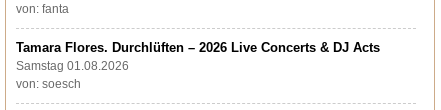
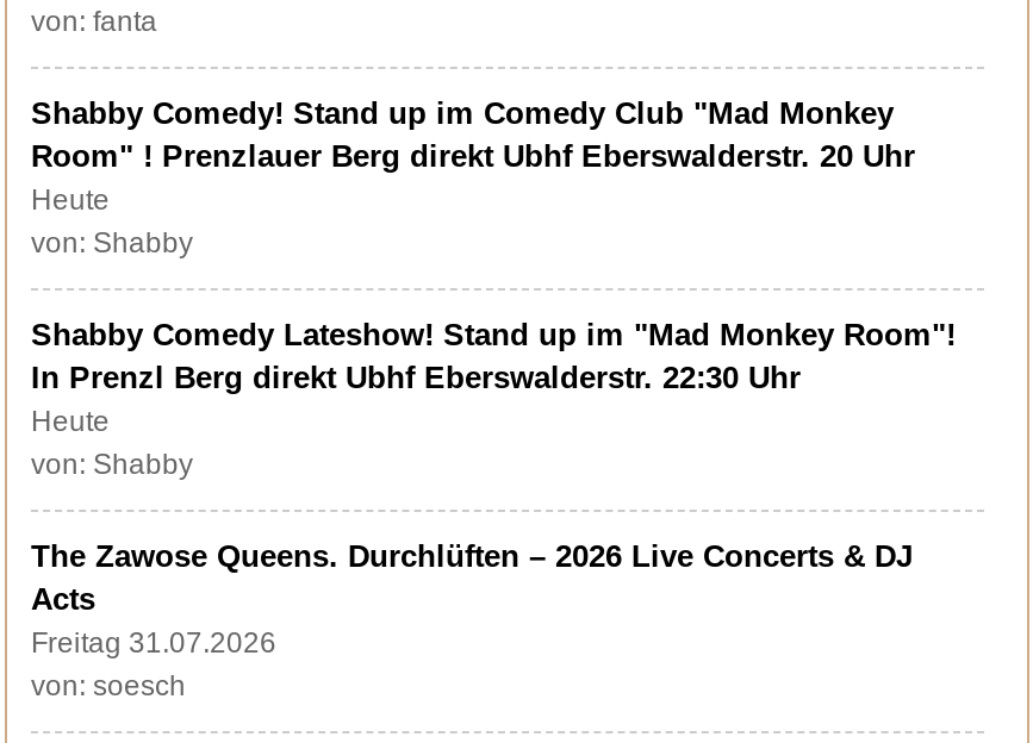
- Tamara Flores. Durchlüften – 2026 Live Concerts & DJ Acts
- Samstag 01.08.2026
+ Shabby Comedy! Stand up im Comedy Club "Mad Monkey
+ Room" ! Prenzlauer Berg direkt Ubhf Eberswalderstr. 20 Uhr
+ Heute
+ von: Shabby
+ Shabby Comedy Lateshow! Stand up im "Mad Monkey Room"!
+ In Prenzl Berg direkt Ubhf Eberswalderstr. 22:30 Uhr
+ Heute
+ von: Shabby
+ The Zawose Queens. Durchlüften – 2026 Live Concerts & DJ
+ Acts
+ Freitag 31.07.2026
